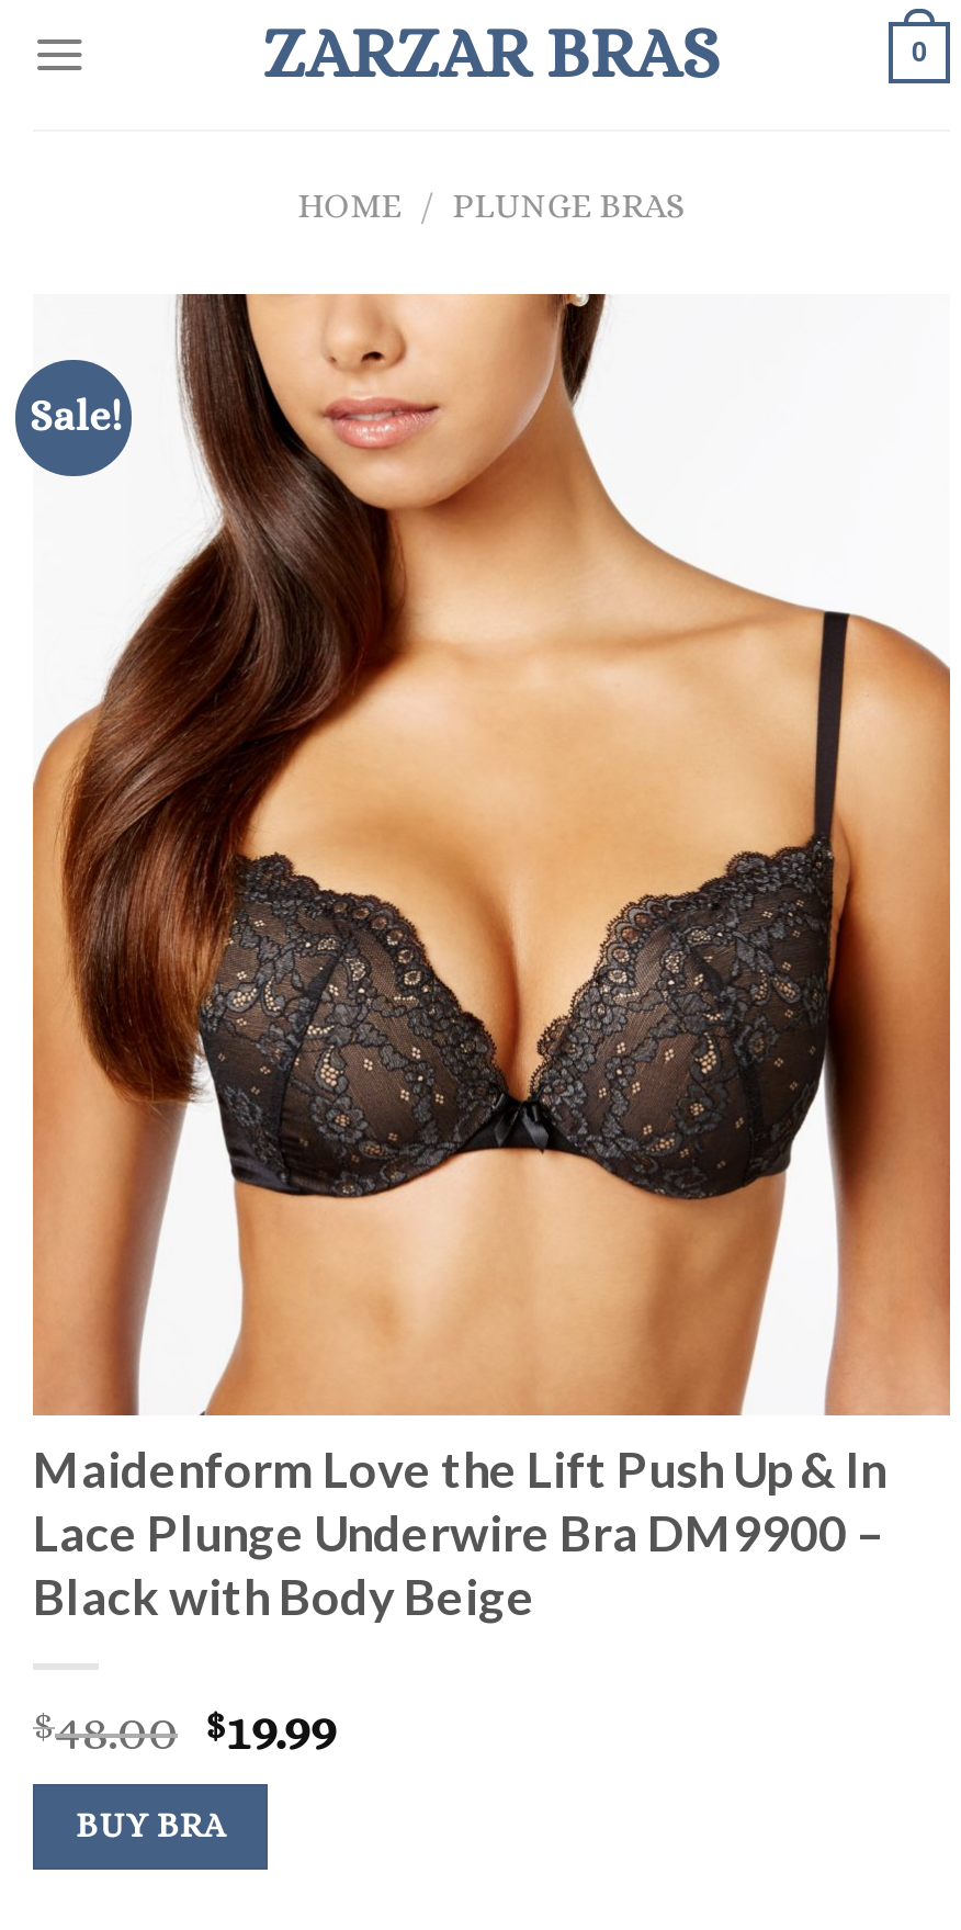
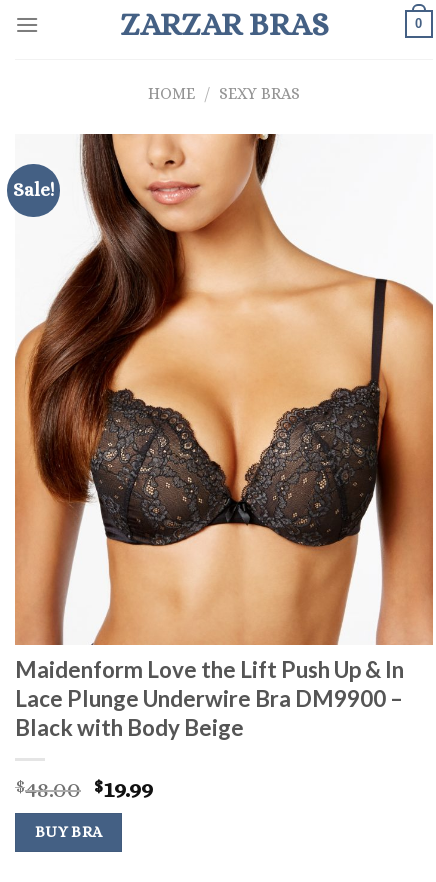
- HOME / PLUNGE BRAS
+ HOME / SEXY BRAS
